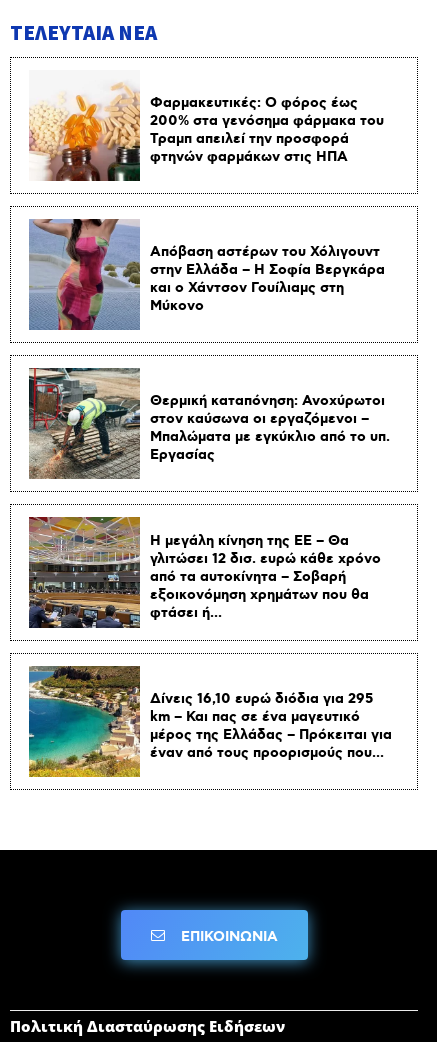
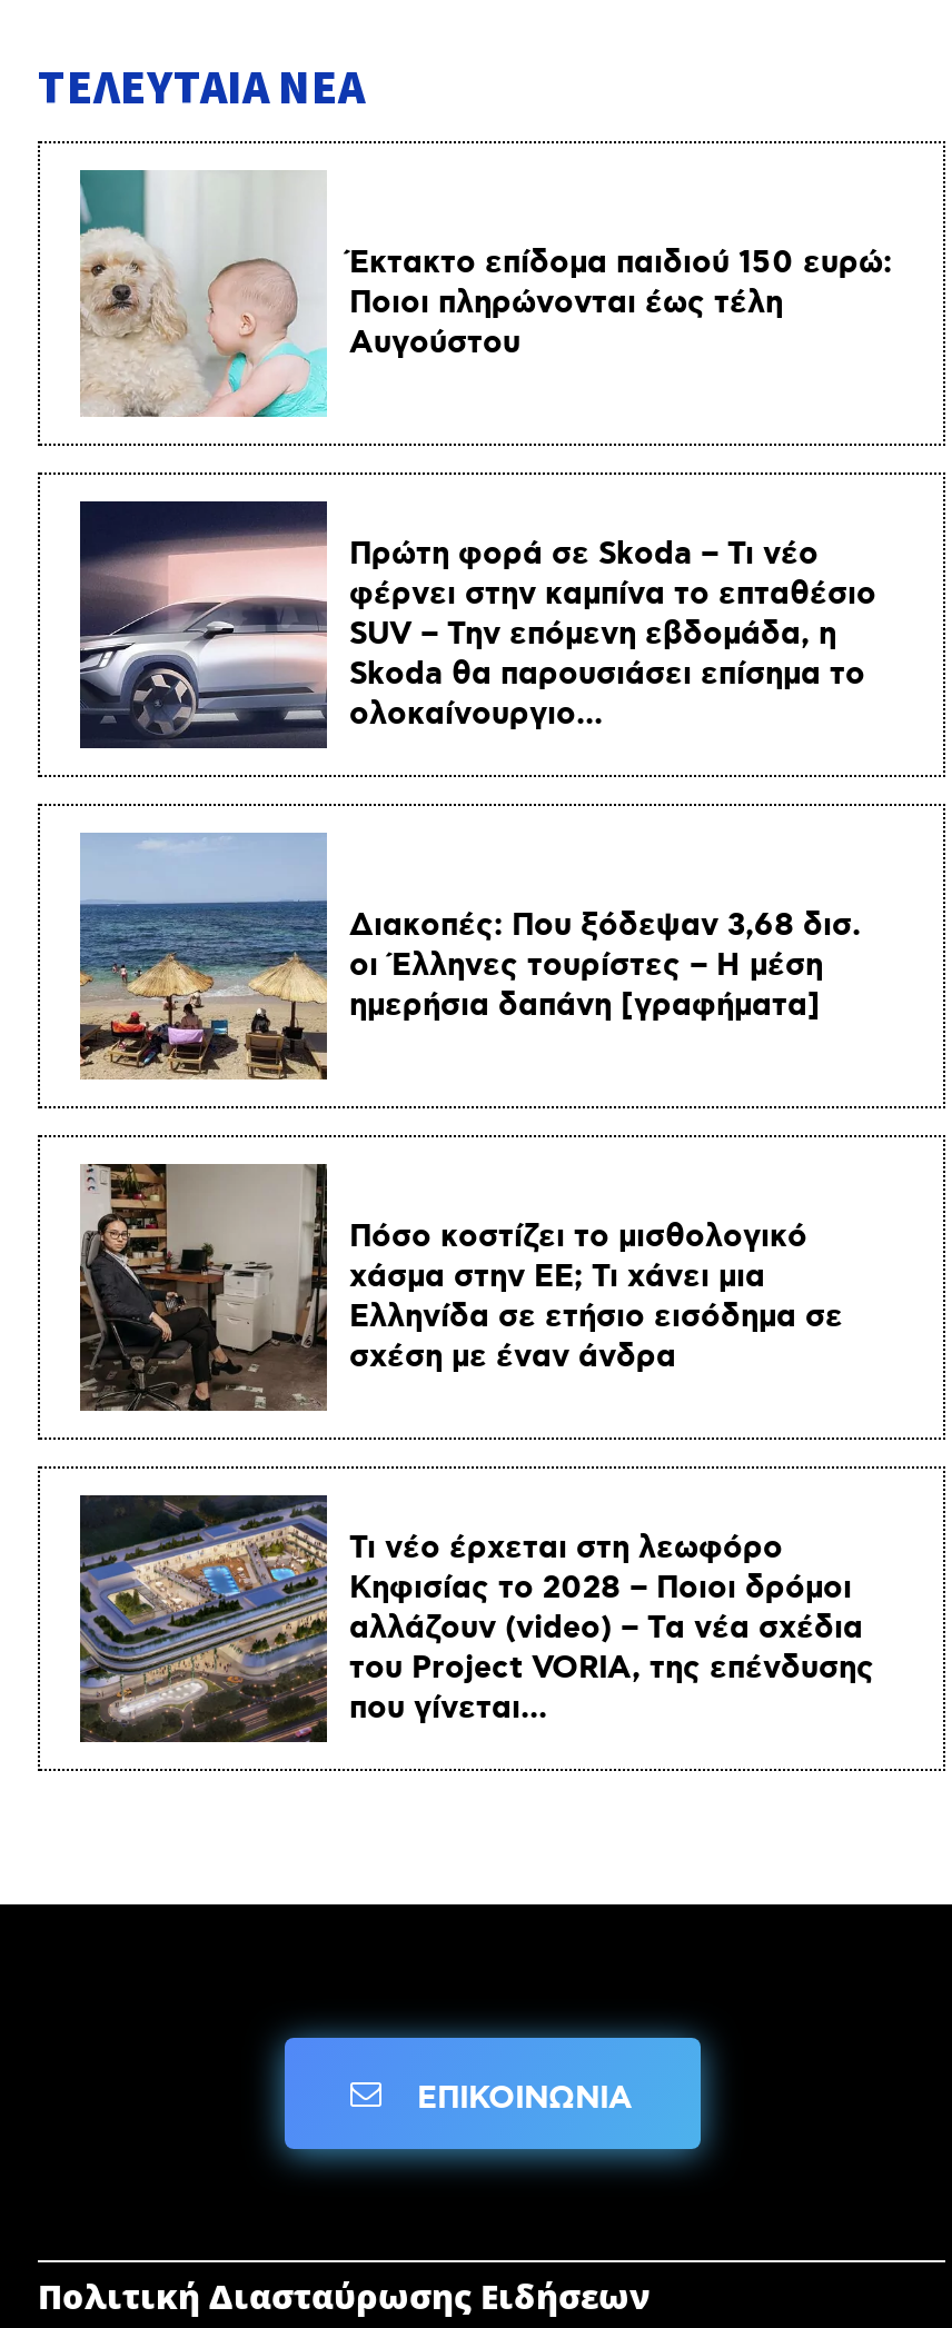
- [image]
- Φαρμακευτικές: Ο φόρος έως
- 200% στα γενόσημα φάρμακα του
- Τραμπ απειλεί την προσφορά
- φτηνών φαρμάκων στις ΗΠΑ
+ [image]
+ Έκτακτο επίδομα παιδιού 150 ευρώ:
+ Ποιοι πληρώνονται έως τέλη
+ Αυγούστου

- [image]
- Απόβαση αστέρων του Χόλιγουντ
- στην Ελλάδα – Η Σοφία Βεργκάρα
- και ο Χάντσον Γουίλιαμς στη
- Μύκονο
+ [image]
+ Πρώτη φορά σε Skoda – Τι νέο
+ φέρνει στην καμπίνα το επταθέσιο
+ SUV – Την επόμενη εβδομάδα, η
+ Skoda θα παρουσιάσει επίσημα το
+ ολοκαίνουργιο...

- [image]
- Θερμική καταπόνηση: Ανοχύρωτοι
- στον καύσωνα οι εργαζόμενοι –
- Μπαλώματα με εγκύκλιο από το υπ.
- Εργασίας
+ [image]
+ Διακοπές: Που ξόδεψαν 3,68 δισ.
+ οι Έλληνες τουρίστες – Η μέση
+ ημερήσια δαπάνη [γραφήματα]

- [image]
- Η μεγάλη κίνηση της ΕΕ – Θα
- γλιτώσει 12 δισ. ευρώ κάθε χρόνο
- από τα αυτοκίνητα – Σοβαρή
- εξοικονόμηση χρημάτων που θα
- φτάσει ή...
+ [image]
+ Πόσο κοστίζει το μισθολογικό
+ χάσμα στην ΕΕ; Τι χάνει μια
+ Ελληνίδα σε ετήσιο εισόδημα σε
+ σχέση με έναν άνδρα

- [image]
- Δίνεις 16,10 ευρώ διόδια για 295
- km – Και πας σε ένα μαγευτικό
- μέρος της Ελλάδας – Πρόκειται για
- έναν από τους προορισμούς που...
+ [image]
+ Τι νέο έρχεται στη λεωφόρο
+ Κηφισίας το 2028 – Ποιοι δρόμοι
+ αλλάζουν (video) – Τα νέα σχέδια
+ του Project VORIA, της επένδυσης
+ που γίνεται...
